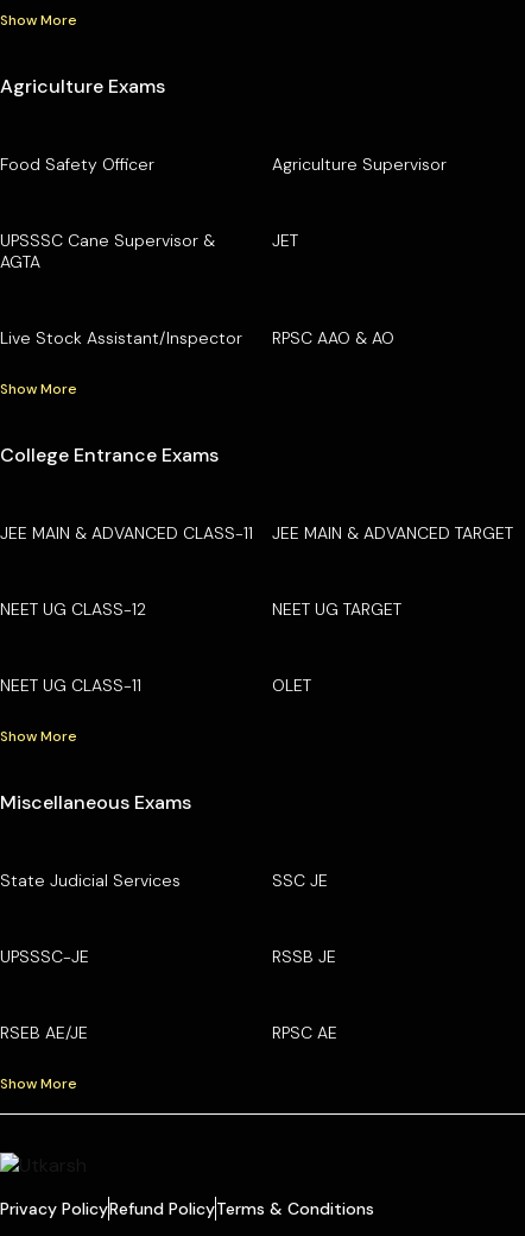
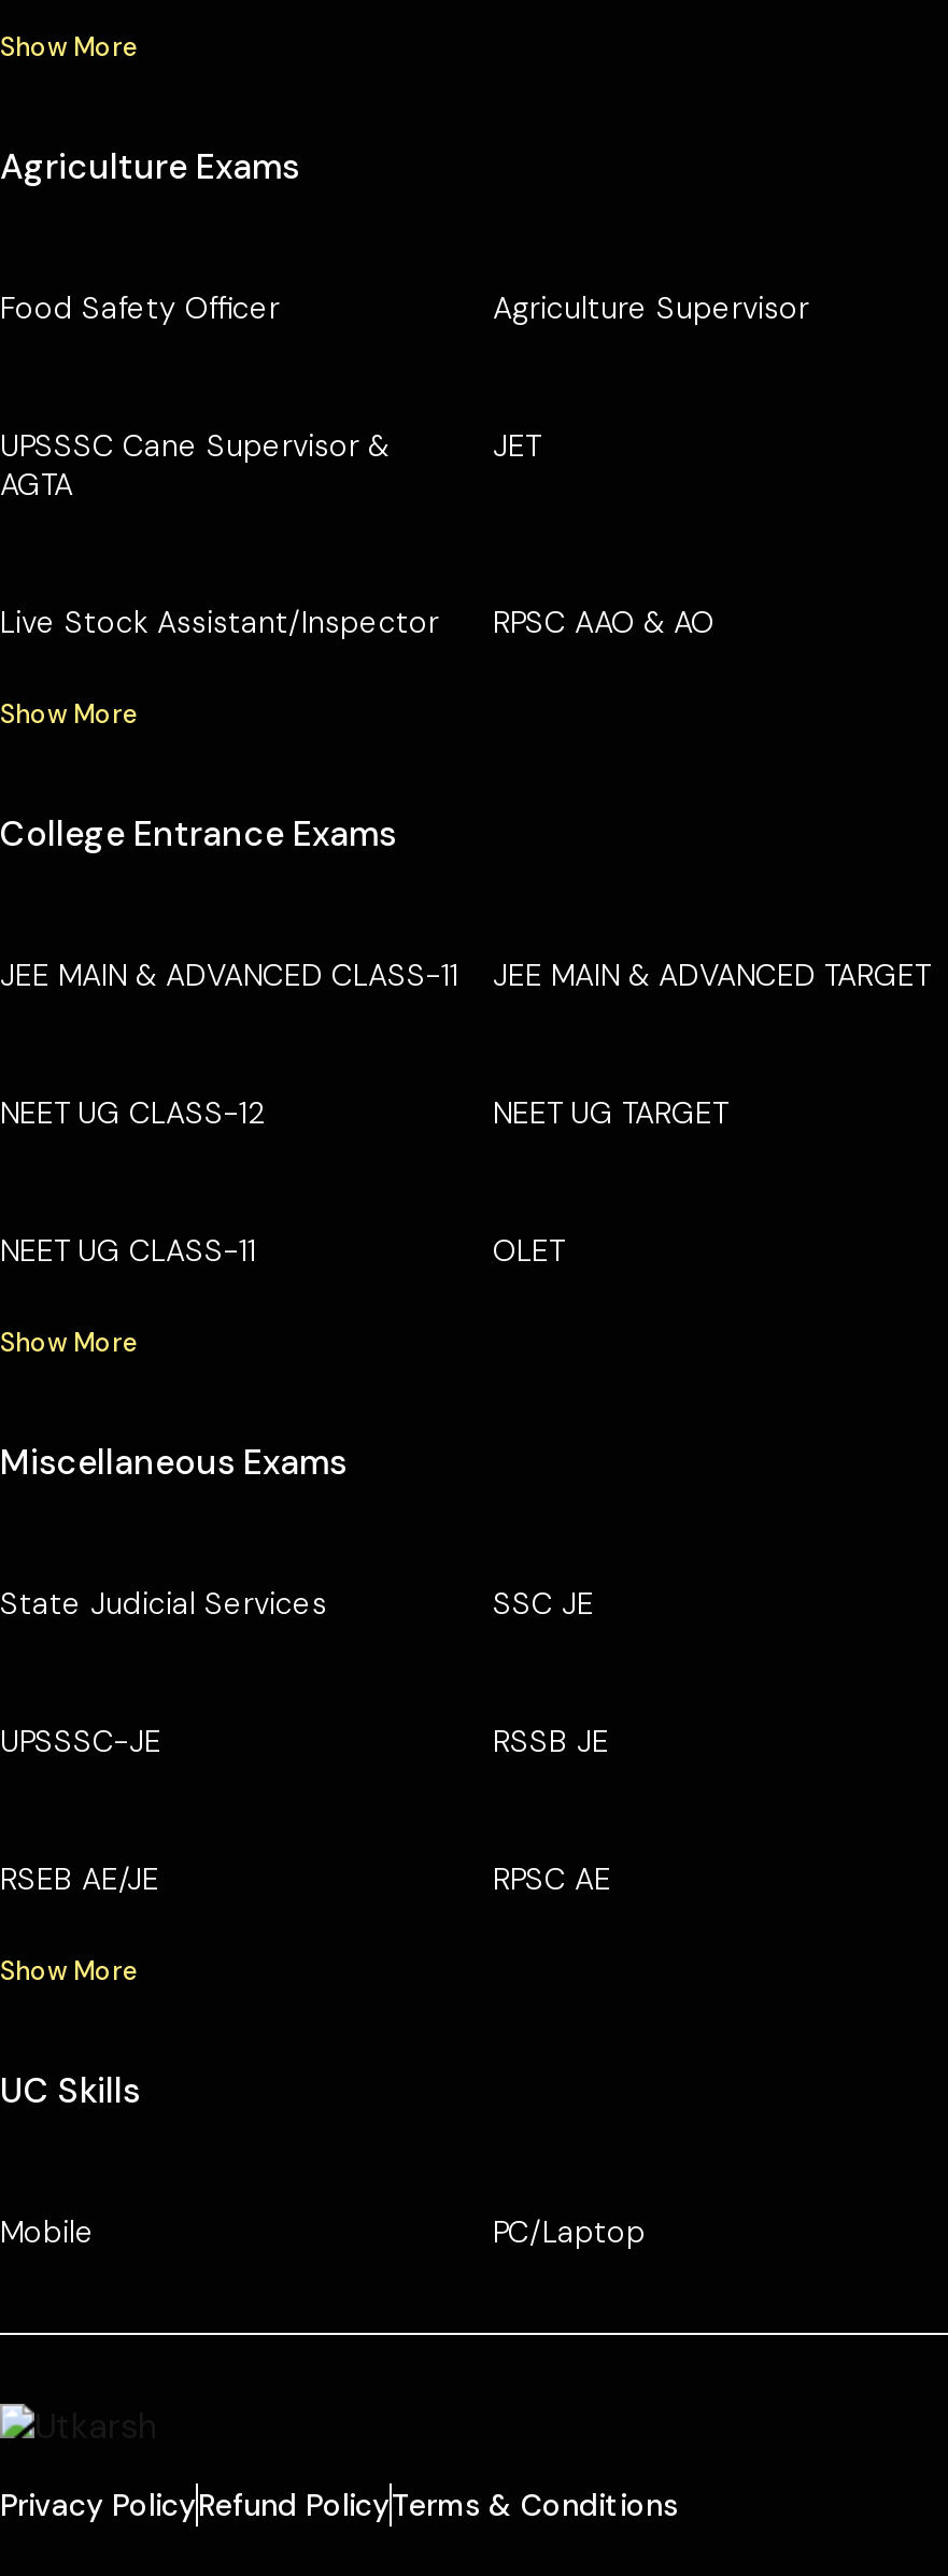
+ UC Skills
+ Mobile
+ PC/Laptop
